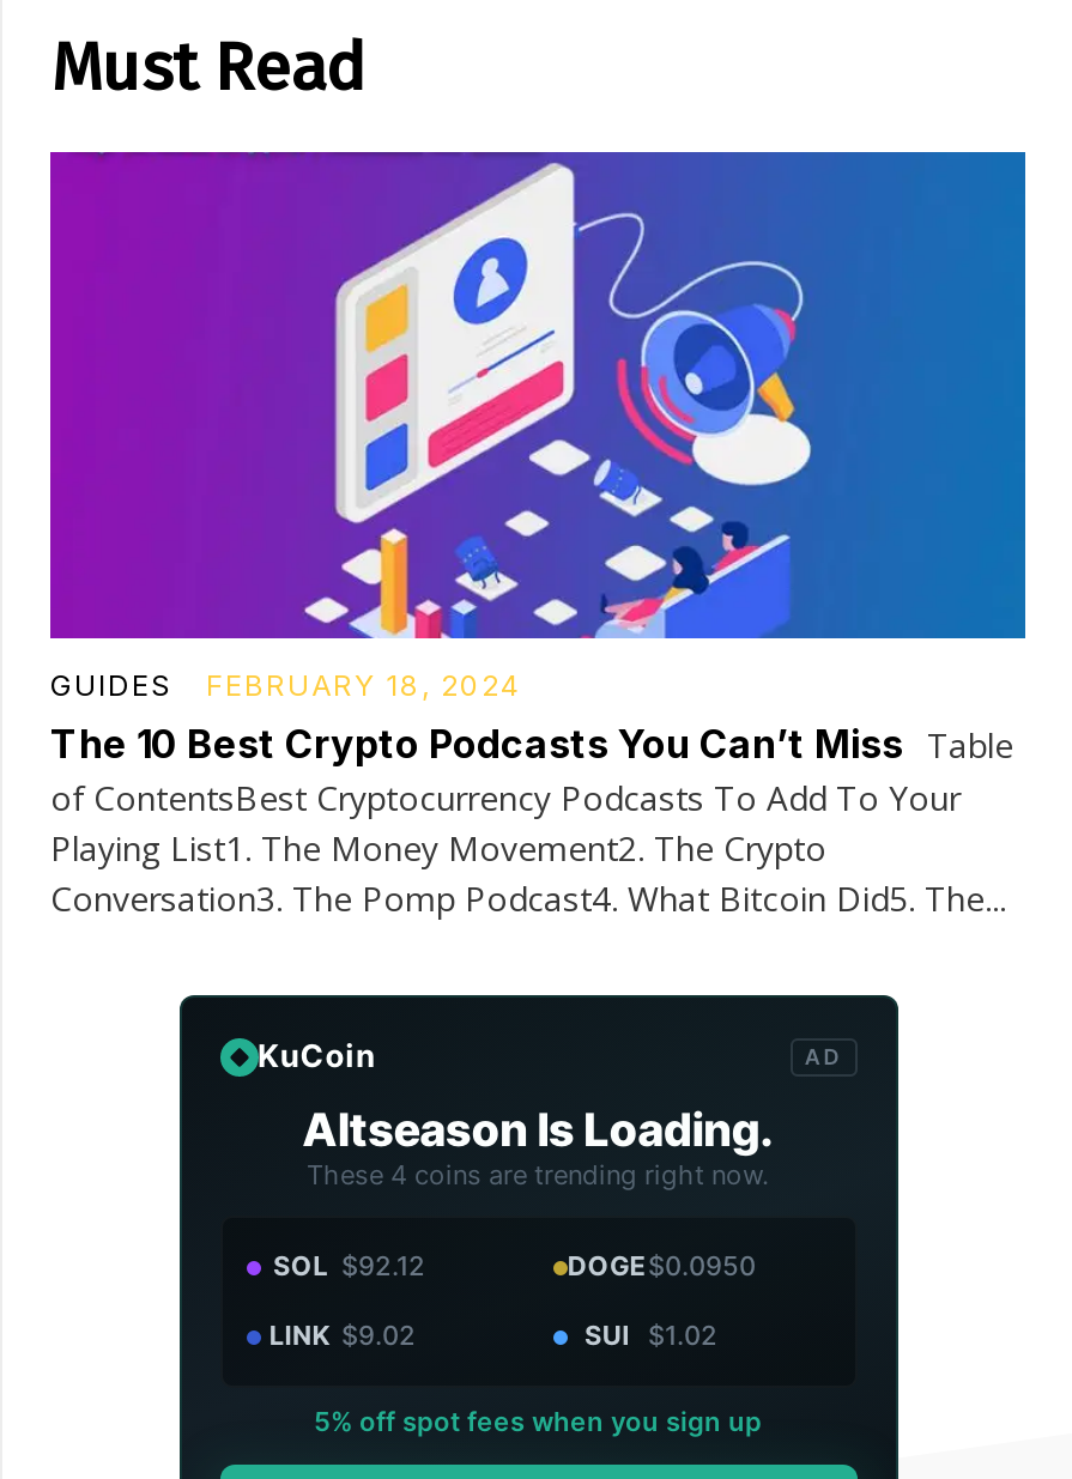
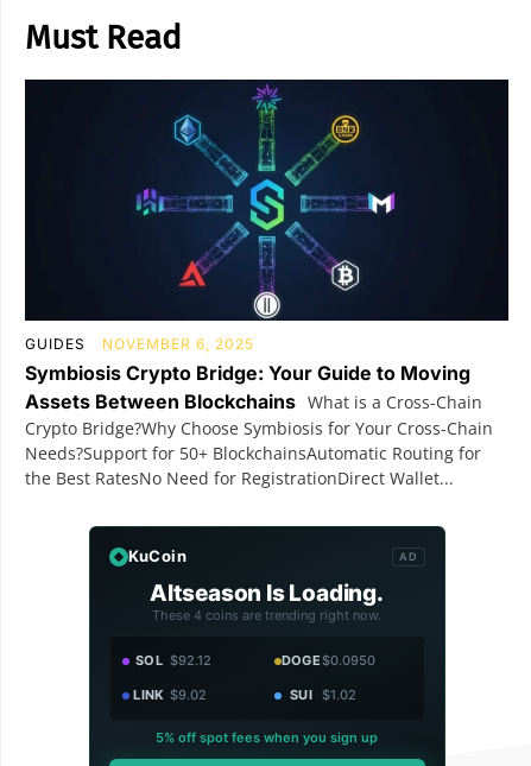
- [image]
- FEBRUARY 18, 2024
- The 10 Best Crypto Podcasts You Can’t Miss Table
- of ContentsBest Cryptocurrency Podcasts To Add To Your
- Playing List1. The Money Movement2. The Crypto
- Conversation3. The Pomp Podcast4. What Bitcoin Did5. The...
+ [image]
+ NOVEMBER 6, 2025
+ Symbiosis Crypto Bridge: Your Guide to Moving
+ Assets Between Blockchains What is a Cross-Chain
+ Crypto Bridge?Why Choose Symbiosis for Your Cross-Chain
+ Needs?Support for 50+ BlockchainsAutomatic Routing for
+ the Best RatesNo Need for RegistrationDirect Wallet...
